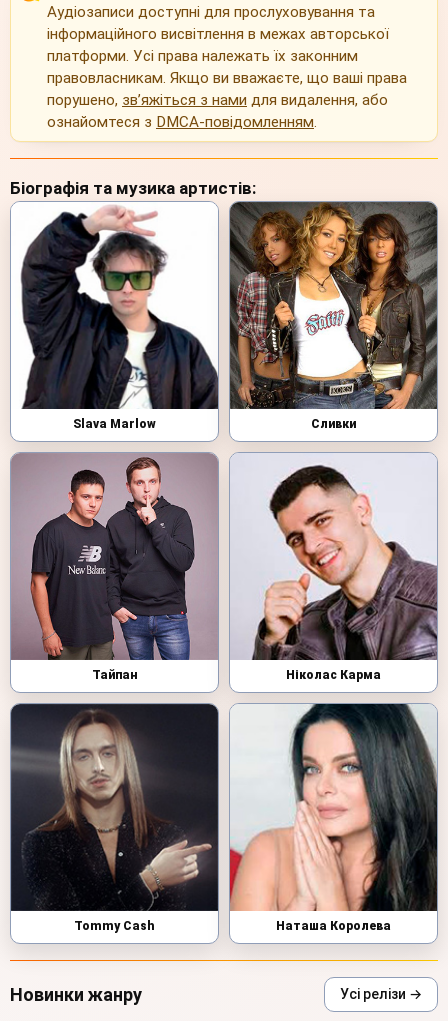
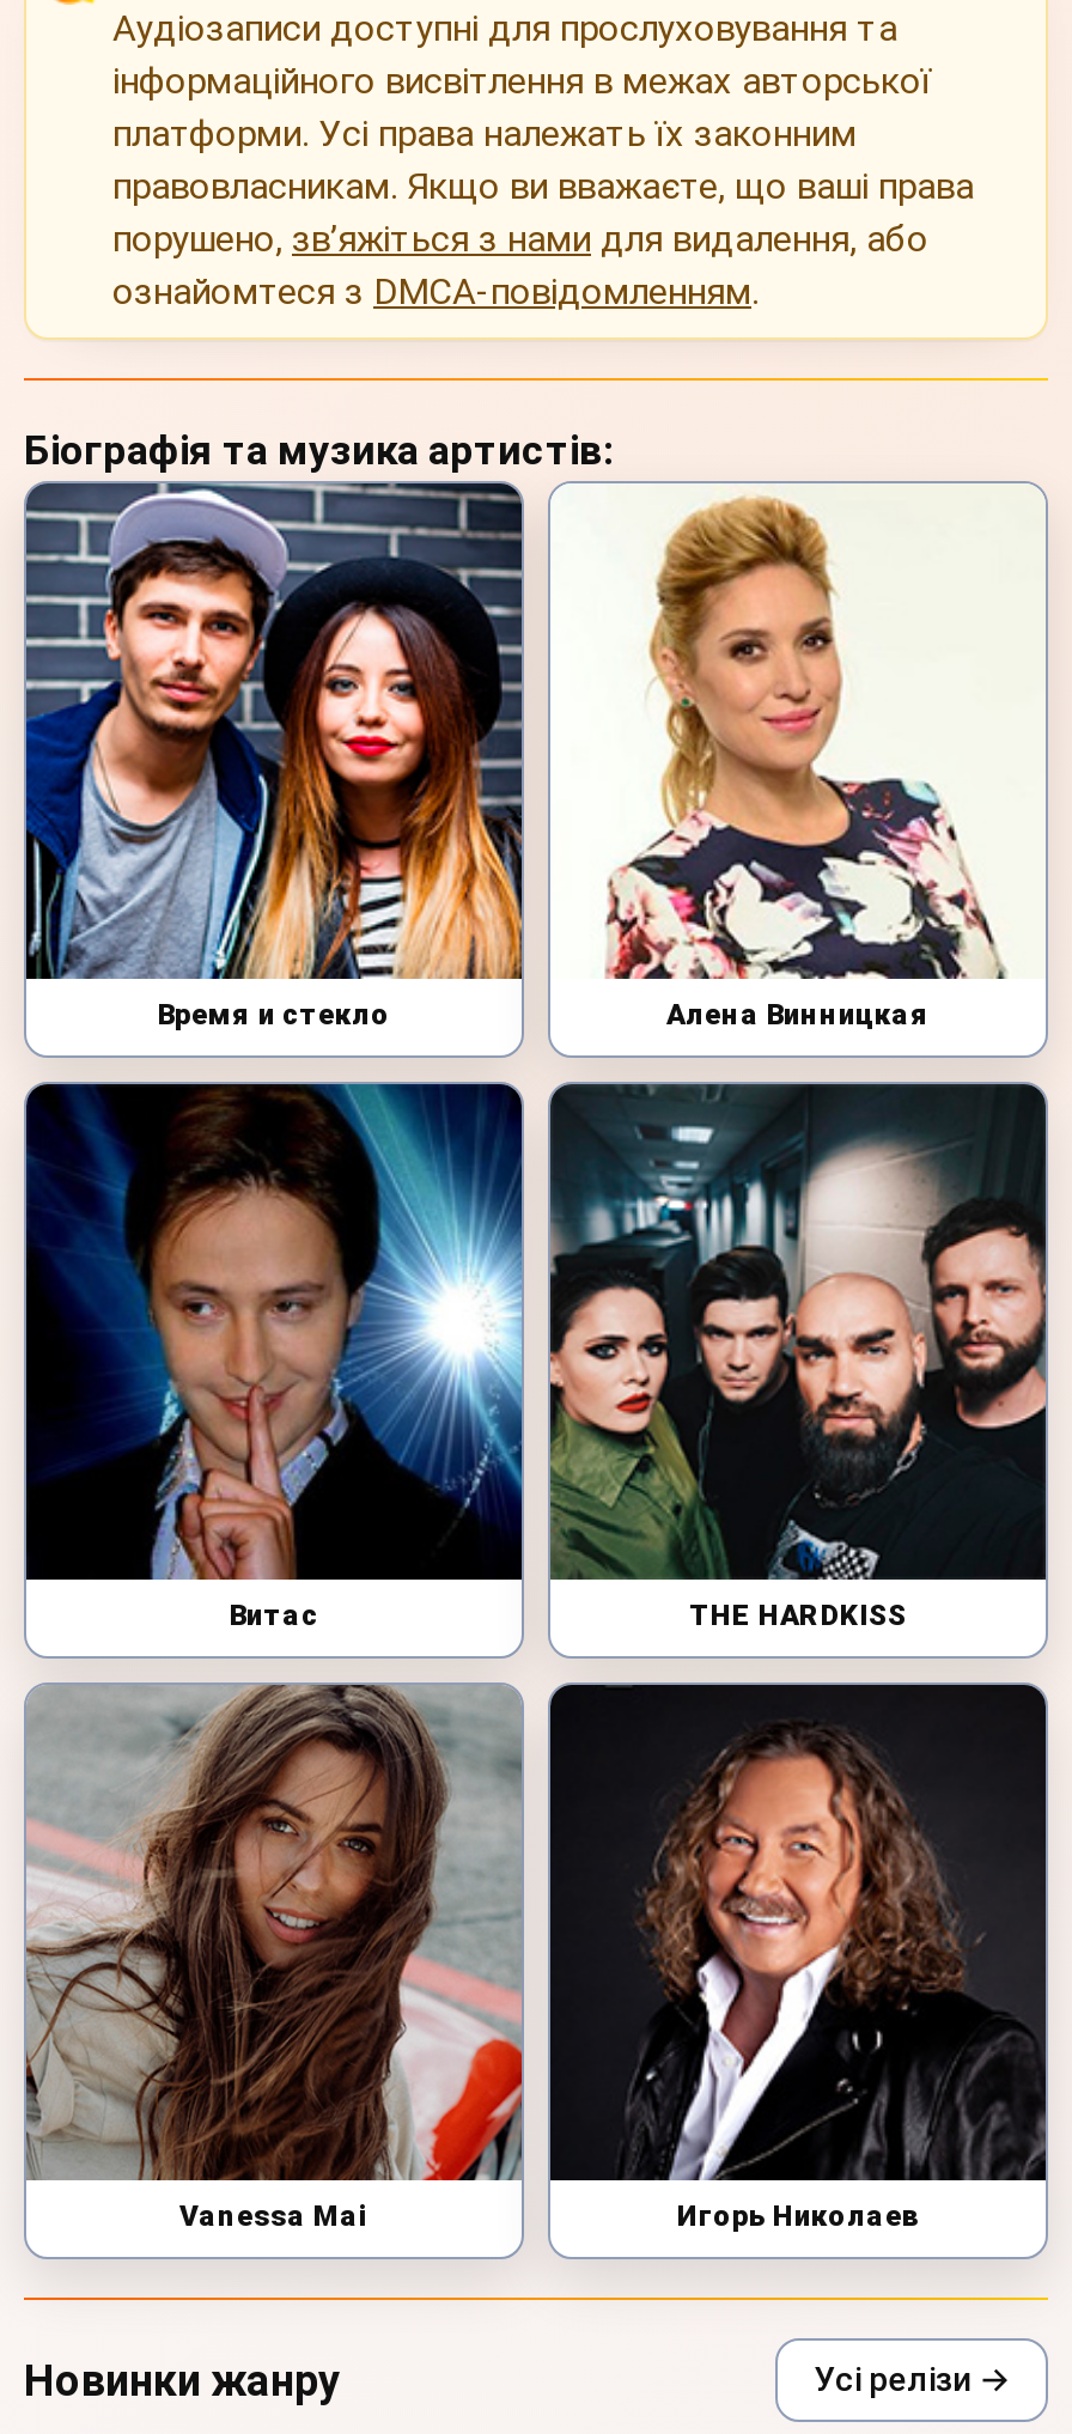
- [image]
- Slava Marlow
- Сливки
+ [image]
+ Время и стекло
+ Алена Винницкая

- [image]
+ [image]

- [image]
- Тайпан
- Ніколас Карма
+ [image]
+ Витас
+ THE HARDKISS

- [image]
+ [image]

- [image]
- Tommy Cash
- Наташа Королева
+ [image]
+ Vanessa Mai
+ Игорь Николаев

- [image]
+ [image]
